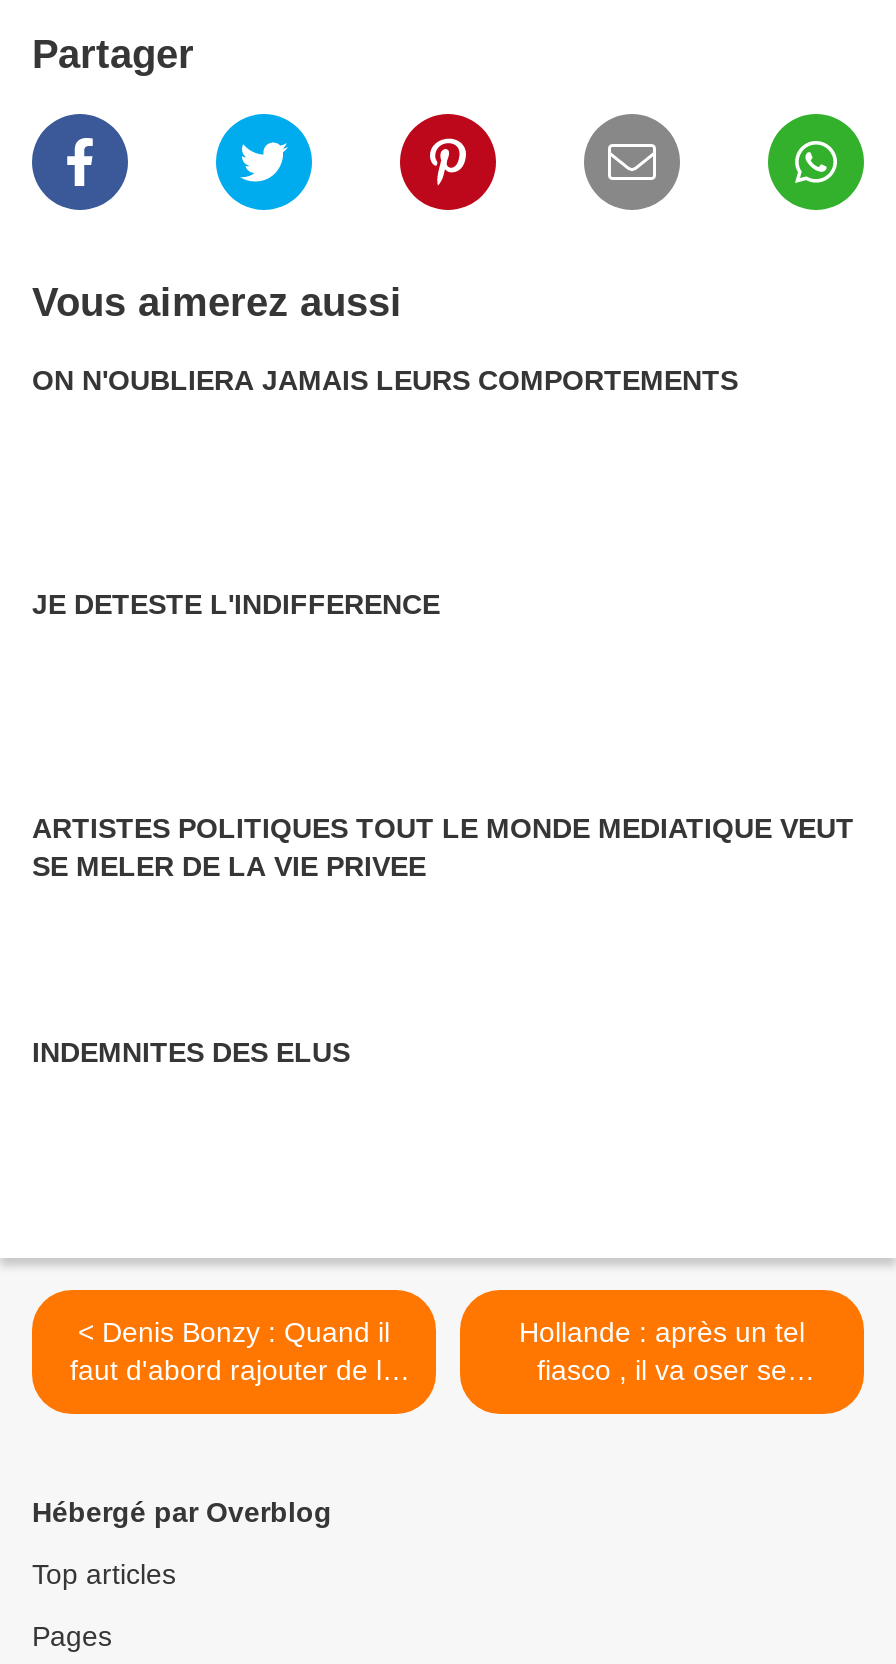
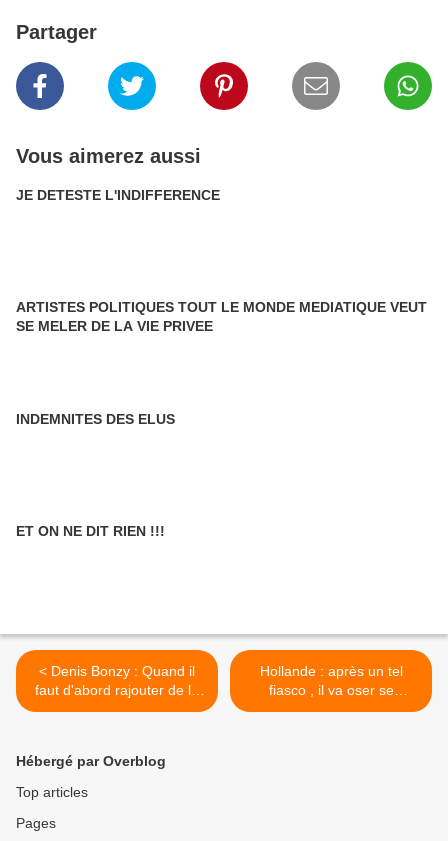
- ON N'OUBLIERA JAMAIS LEURS COMPORTEMENTS

moved up: JE DETESTE L'INDIFFERENCE | ARTISTES POLITIQUES TOUT LE MONDE MEDIATIQUE VEUT | SE MELER DE LA VIE PRIVEE | INDEMNITES DES ELUS

+ ET ON NE DIT RIEN !!!
